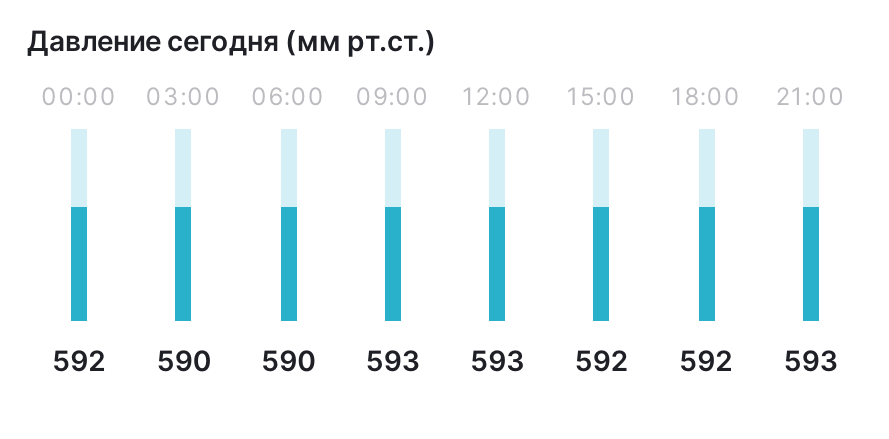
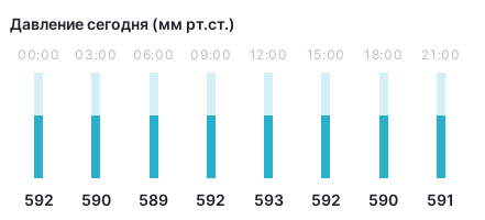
- 590
+ 589

- 593
+ 592

- 592
+ 590

- 593
+ 591
